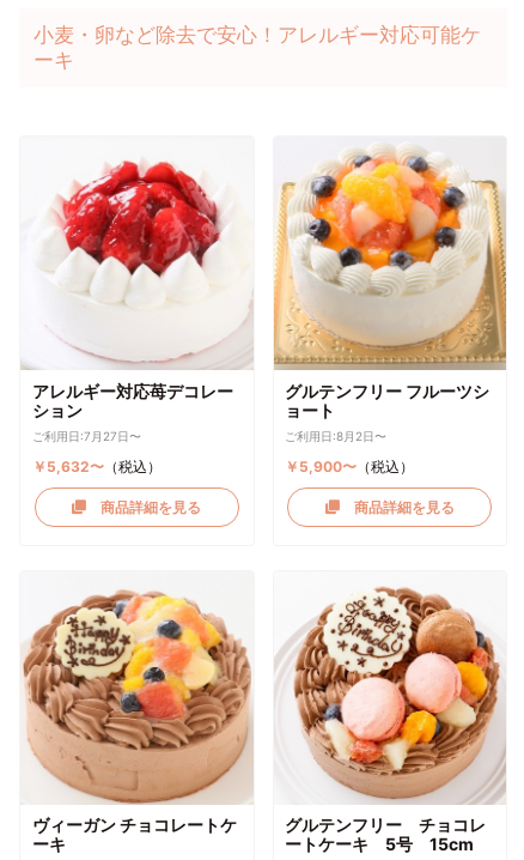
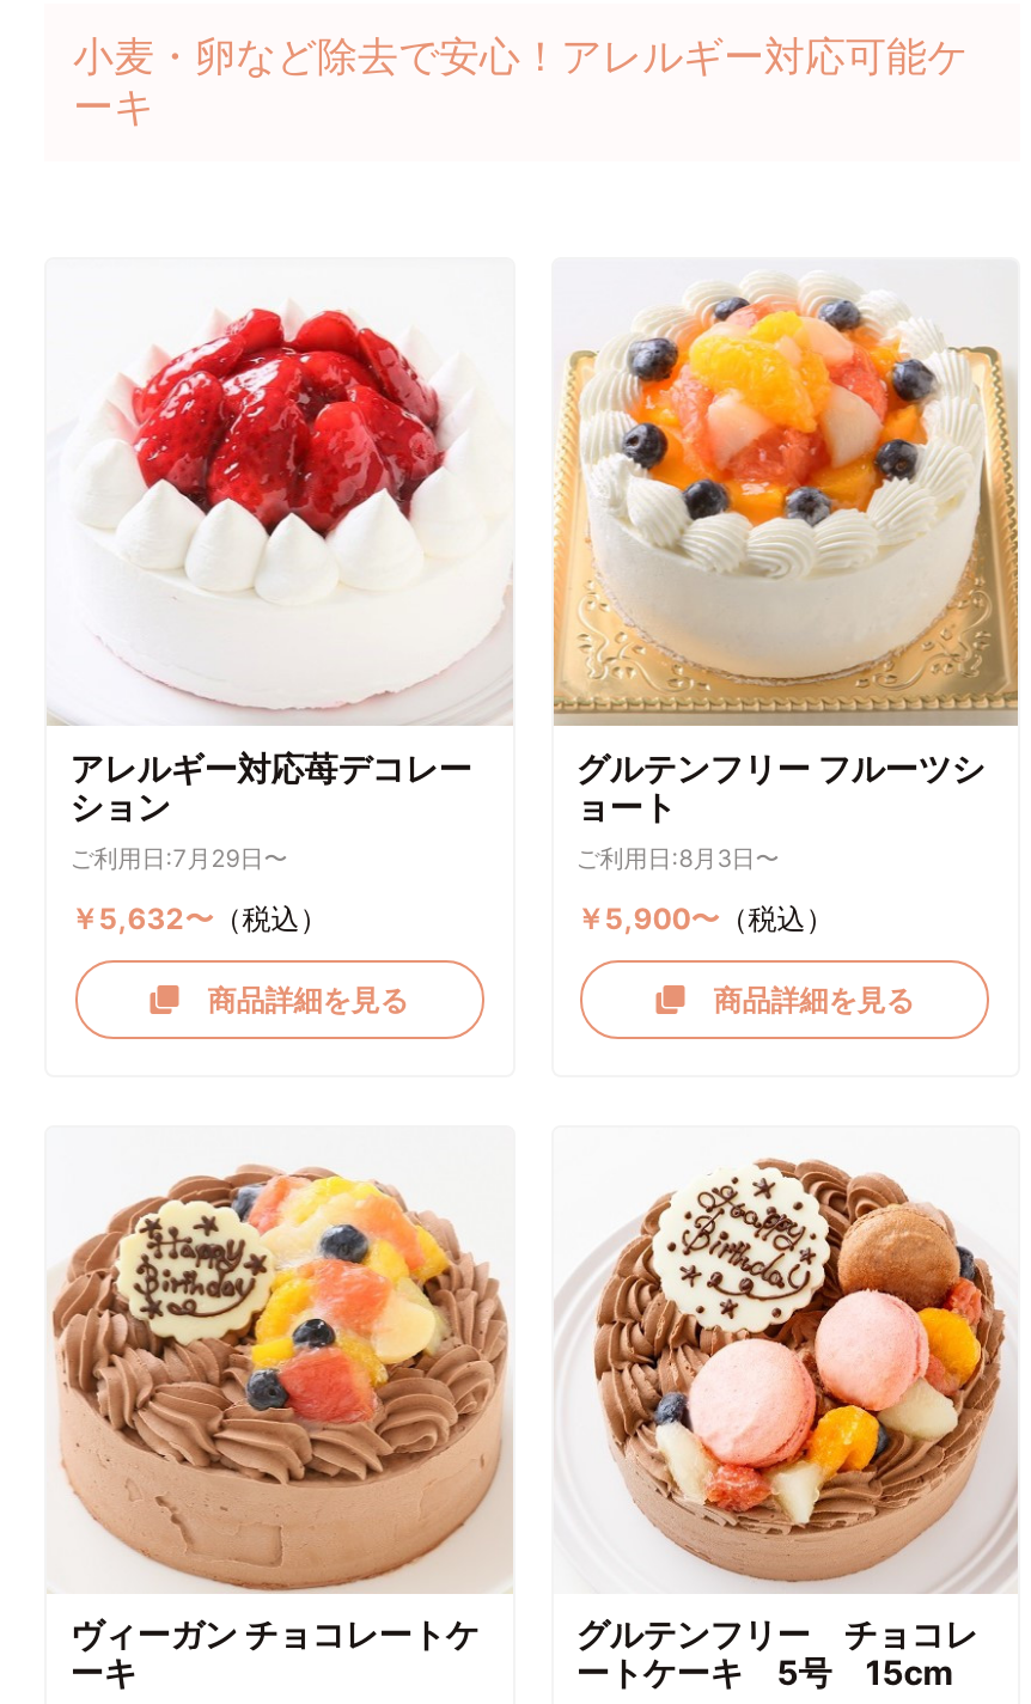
- ご利用日:7月27日〜
+ ご利用日:7月29日〜

- ご利用日:8月2日〜
+ ご利用日:8月3日〜
